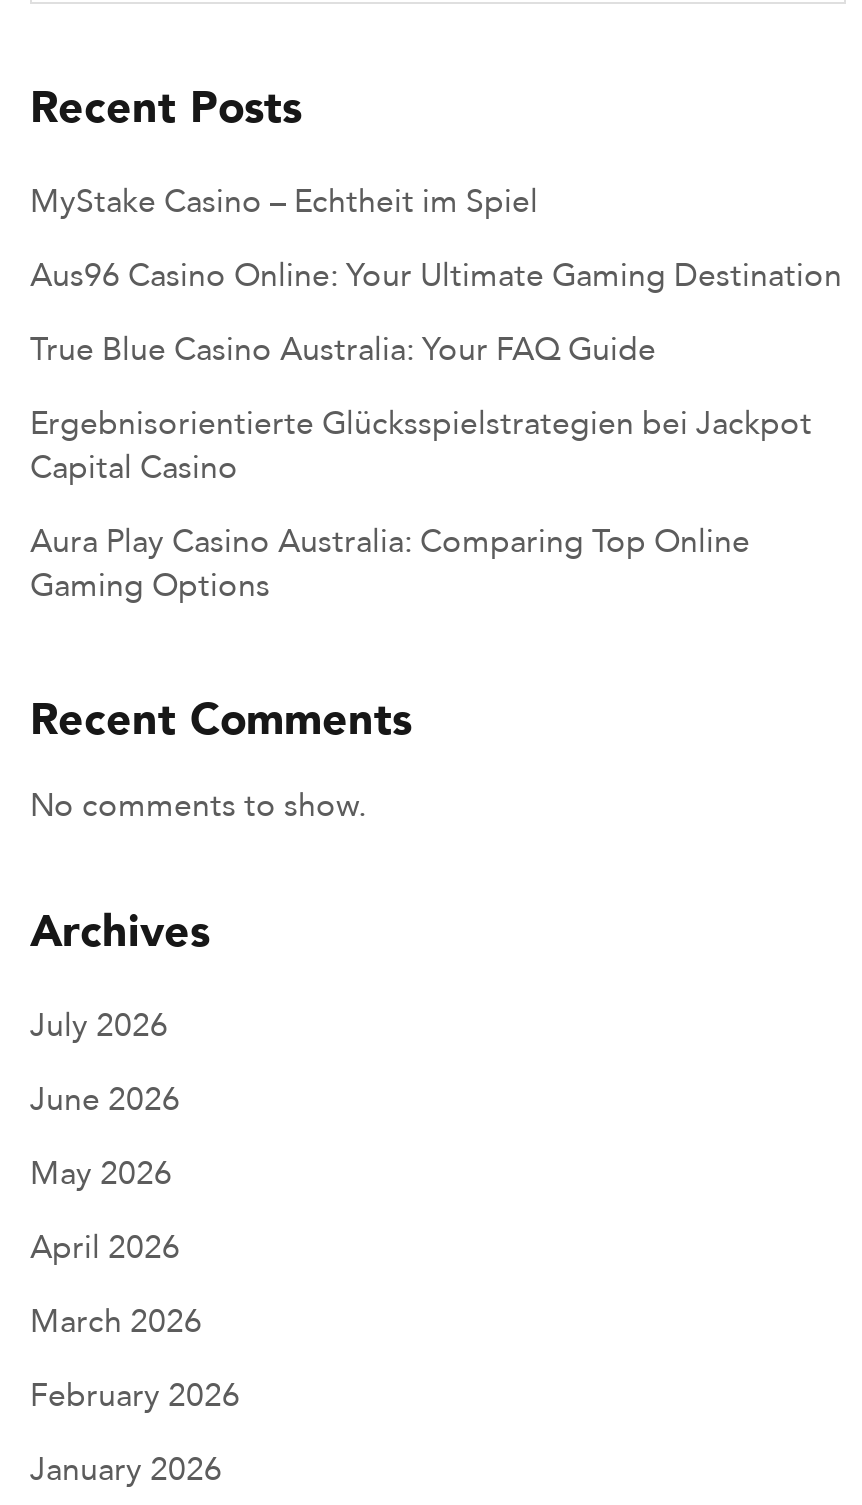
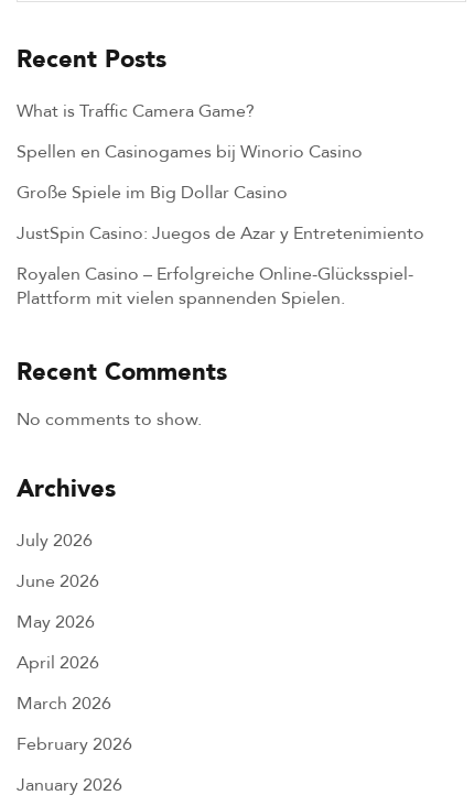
- MyStake Casino – Echtheit im Spiel
+ What is Traffic Camera Game?

- Aus96 Casino Online: Your Ultimate Gaming Destination
+ Spellen en Casinogames bij Winorio Casino

- True Blue Casino Australia: Your FAQ Guide
+ Große Spiele im Big Dollar Casino

- Ergebnisorientierte Glücksspielstrategien bei Jackpot
- Capital Casino
+ JustSpin Casino: Juegos de Azar y Entretenimiento

- Aura Play Casino Australia: Comparing Top Online
- Gaming Options
+ Royalen Casino – Erfolgreiche Online-Glücksspiel-
+ Plattform mit vielen spannenden Spielen.
